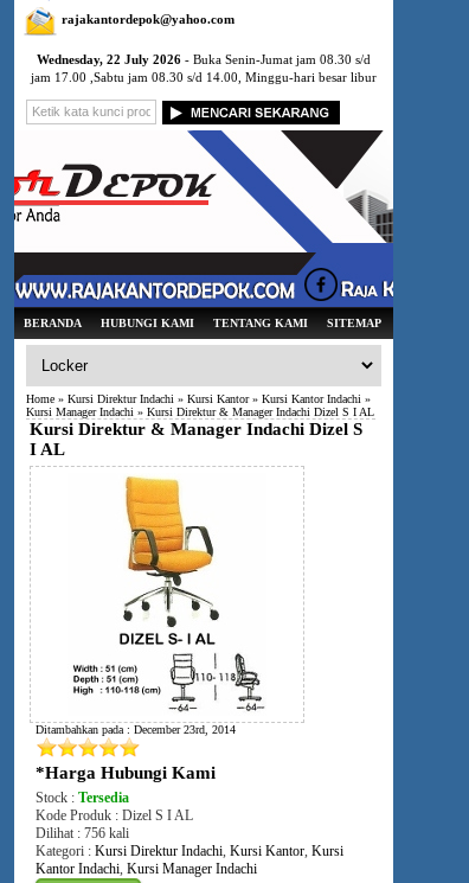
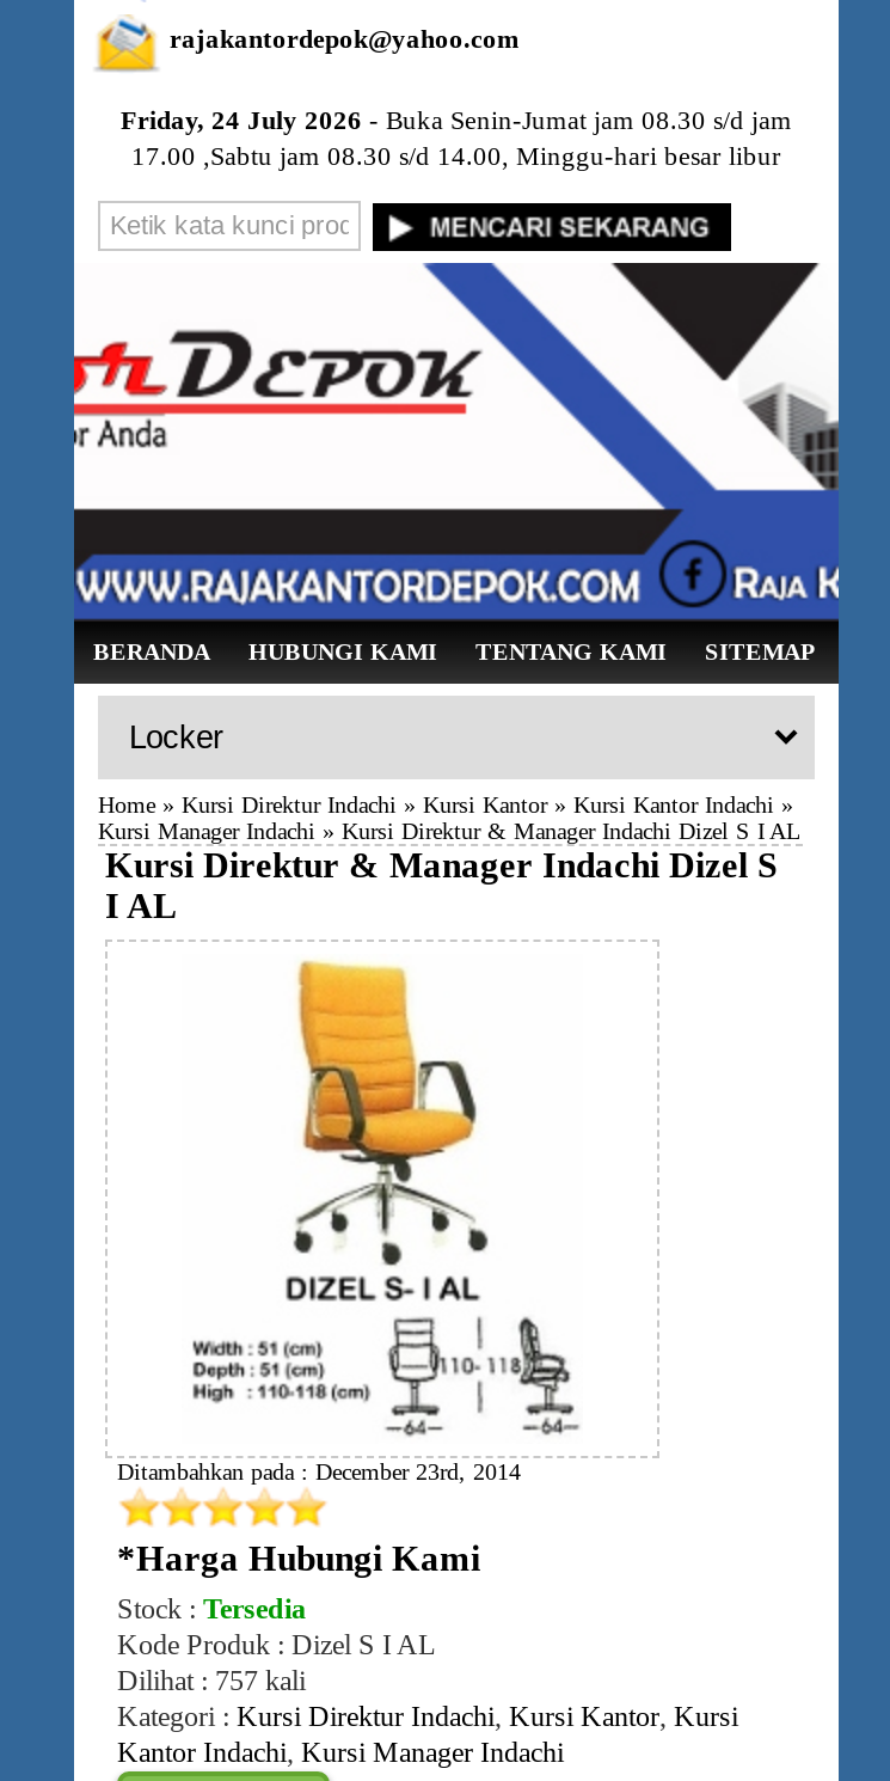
- Wednesday, 22 July 2026 - Buka Senin-Jumat jam 08.30 s/d
- jam 17.00 ,Sabtu jam 08.30 s/d 14.00, Minggu-hari besar libur
+ Friday, 24 July 2026 - Buka Senin-Jumat jam 08.30 s/d jam
+ 17.00 ,Sabtu jam 08.30 s/d 14.00, Minggu-hari besar libur

- Dilihat : 756 kali
+ Dilihat : 757 kali
